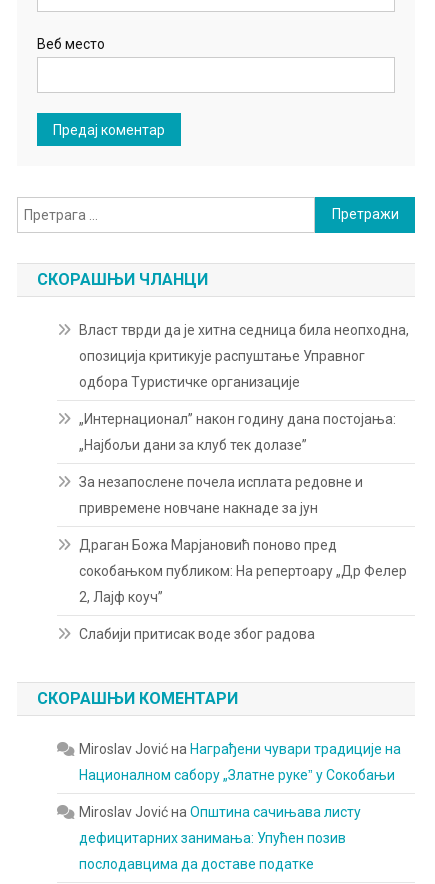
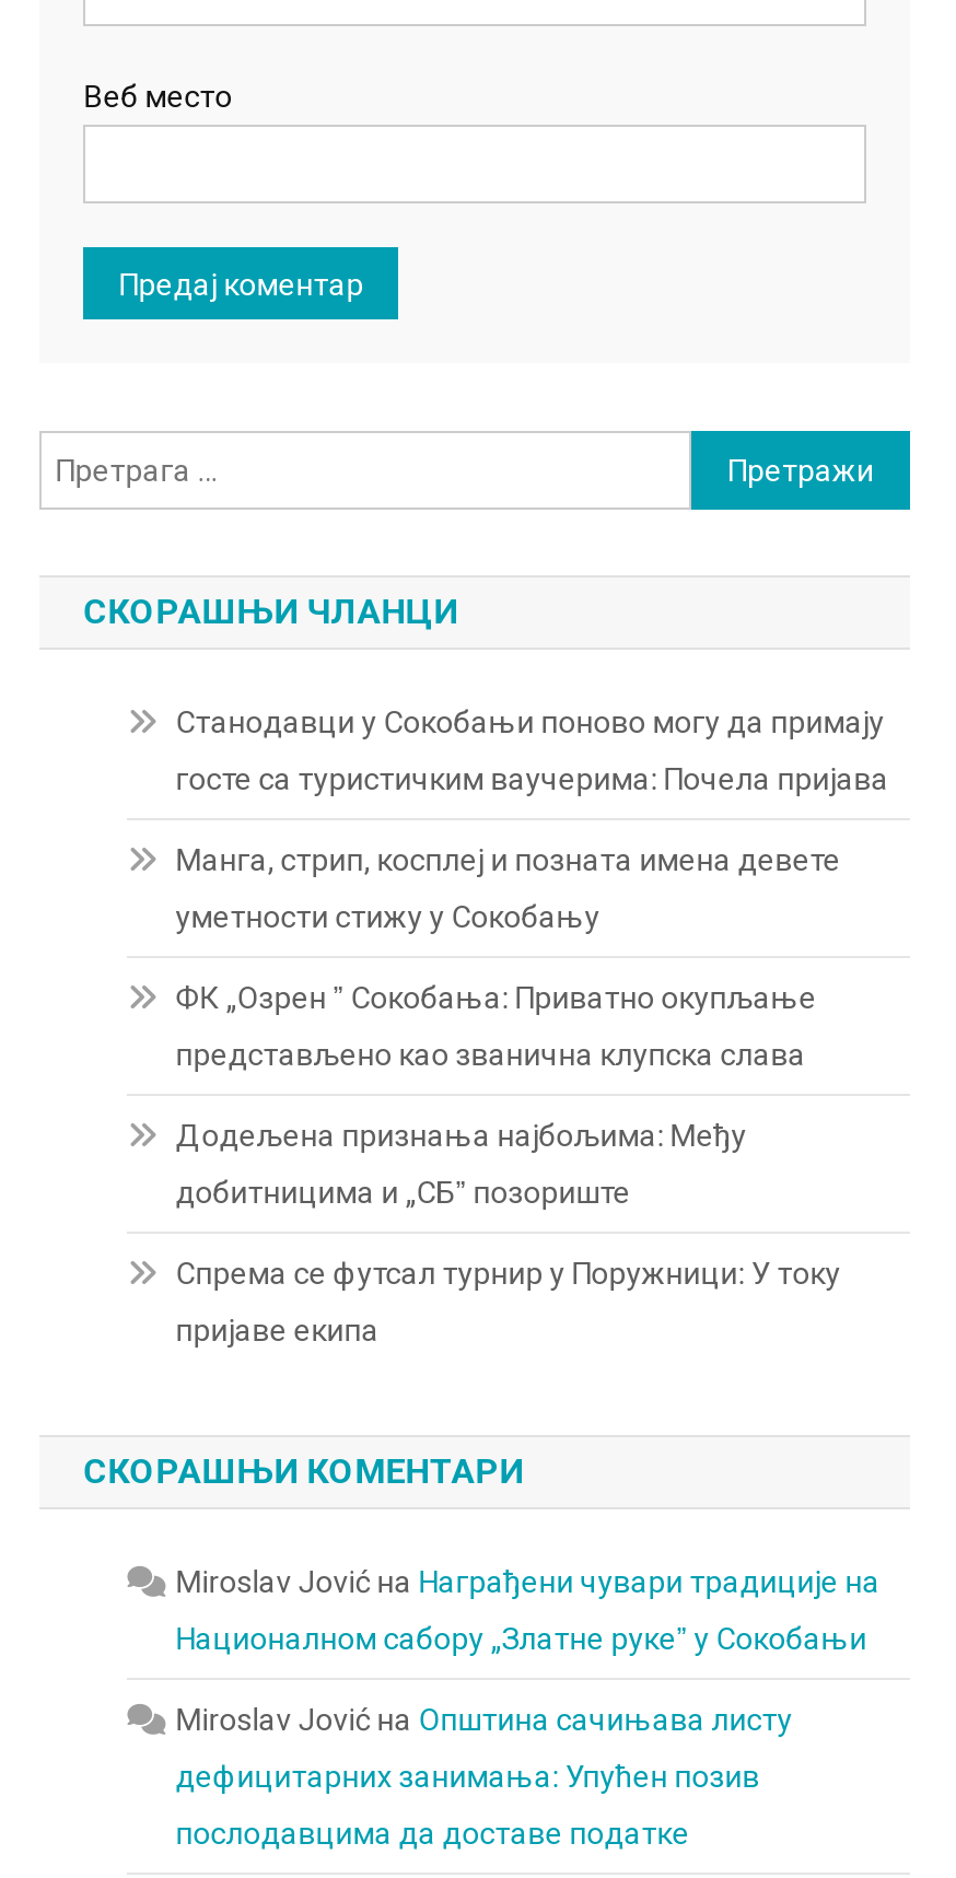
- Власт тврди да је хитна седница била неопходна,
- опозиција критикује распуштање Управног
- одбора Туристичке организације
- „Интернационал” након годину дана постојања:
- „Најбољи дани за клуб тек долазе”
- За незапослене почела исплата редовне и
- привремене новчане накнаде за јун
- Драган Божа Марјановић поново пред
- сокобањком публиком: На репертоару „Др Фелер
- 2, Лајф коуч”
- Слабији притисак воде због радова
+ Станодавци у Сокобањи поново могу да примају
+ госте са туристичким ваучерима: Почела пријава
+ Манга, стрип, косплеј и позната имена девете
+ уметности стижу у Сокобању
+ ФК „Озрен ˮ Сокобања: Приватно окупљање
+ представљено као званична клупска слава
+ Додељена признања најбољима: Међу
+ добитницима и „СБˮ позориште
+ Спрема се футсал турнир у Поружници: У току
+ пријаве екипа
